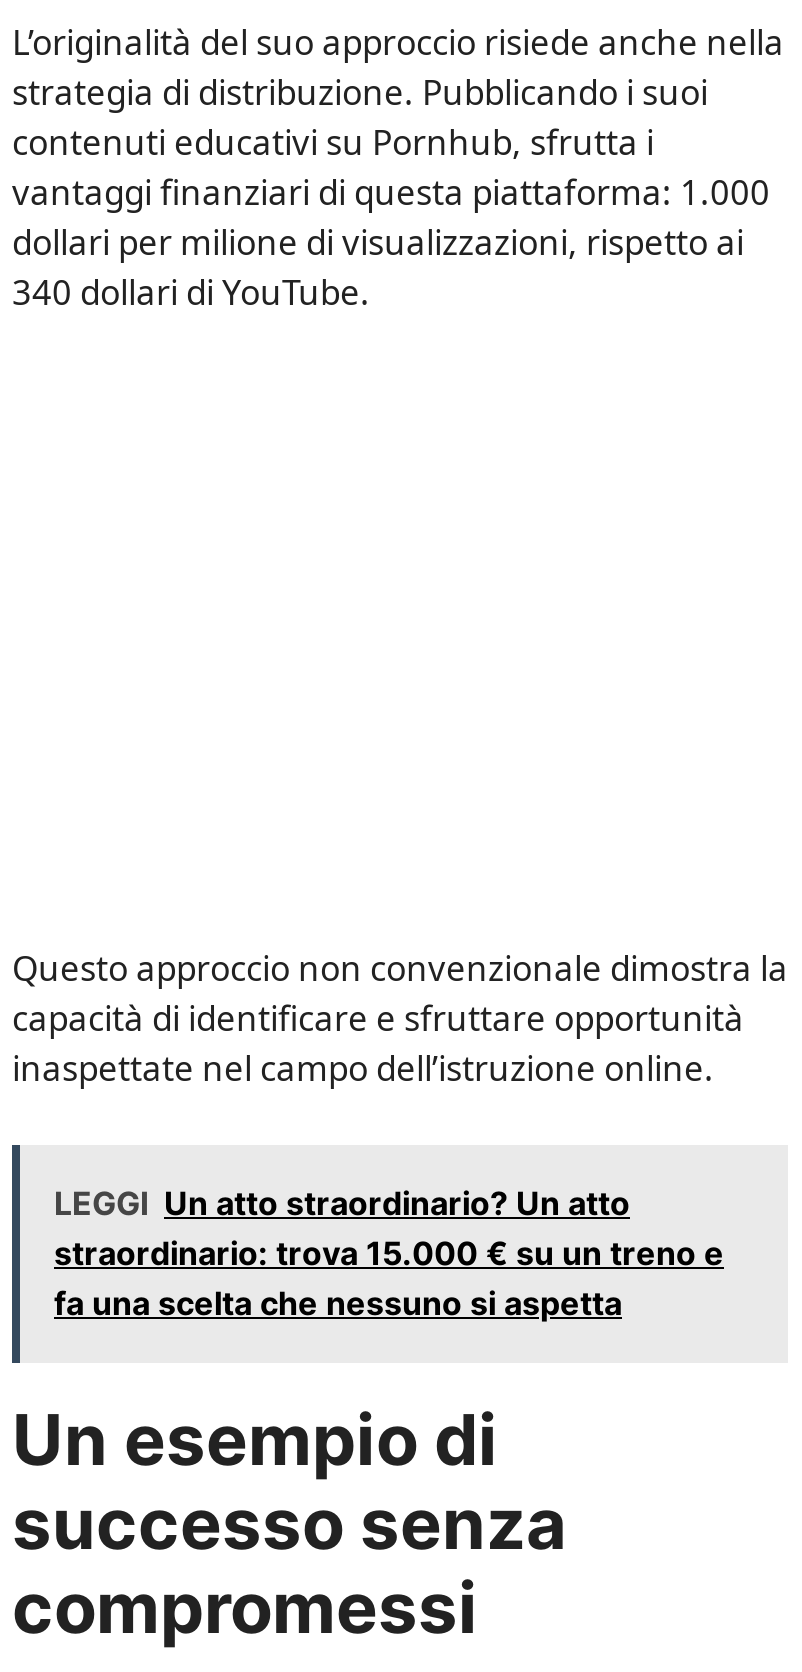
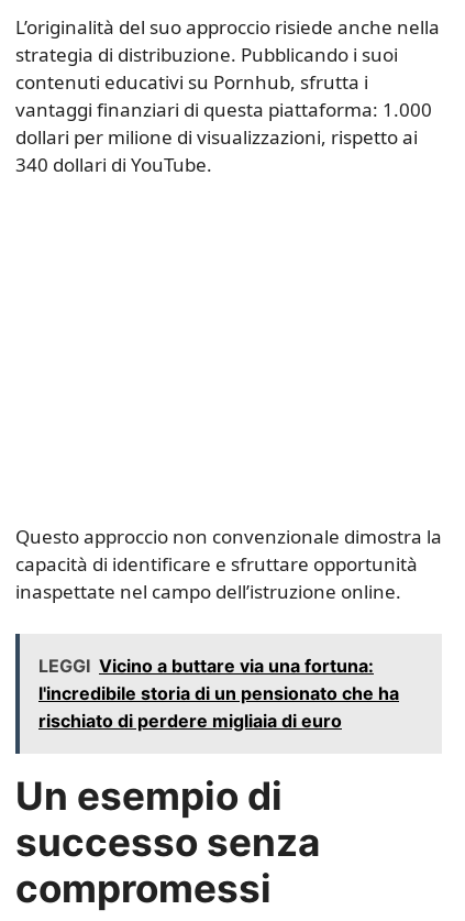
- LEGGI Un atto straordinario? Un atto
- straordinario: trova 15.000 € su un treno e
- fa una scelta che nessuno si aspetta
+ LEGGI Vicino a buttare via una fortuna:
+ l'incredibile storia di un pensionato che ha
+ rischiato di perdere migliaia di euro
